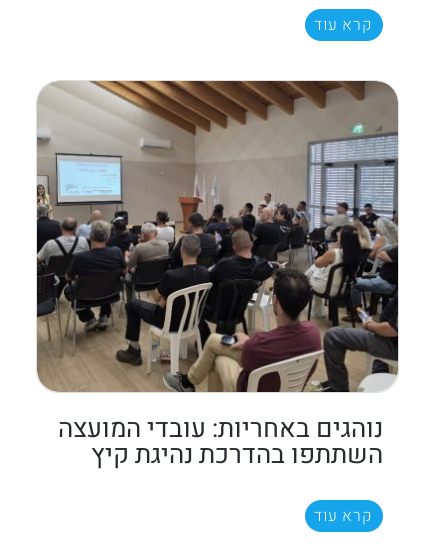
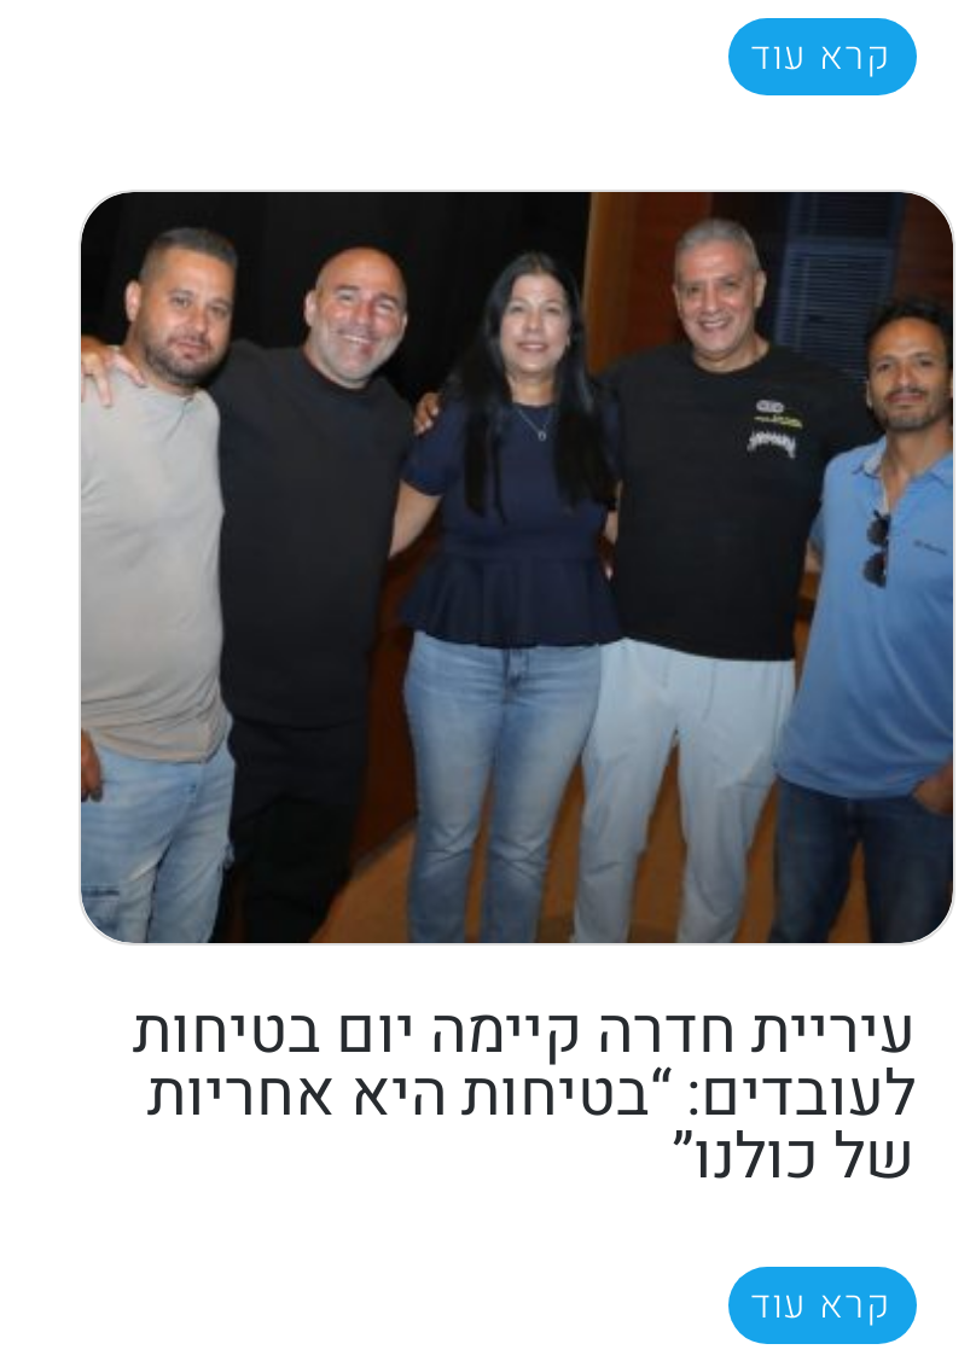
- [image]
- נוהגים באחריות: עובדי המועצה
- השתתפו בהדרכת נהיגת קיץ
+ [image]
+ עיריית חדרה קיימה יום בטיחות
+ לעובדים: “בטיחות היא אחריות
+ של כולנו”
